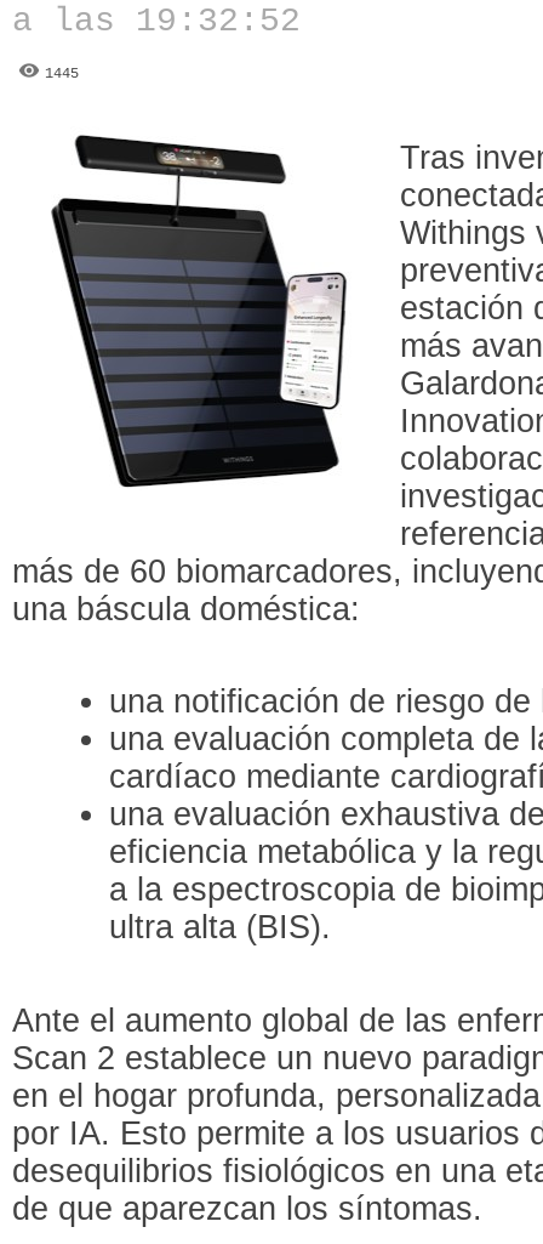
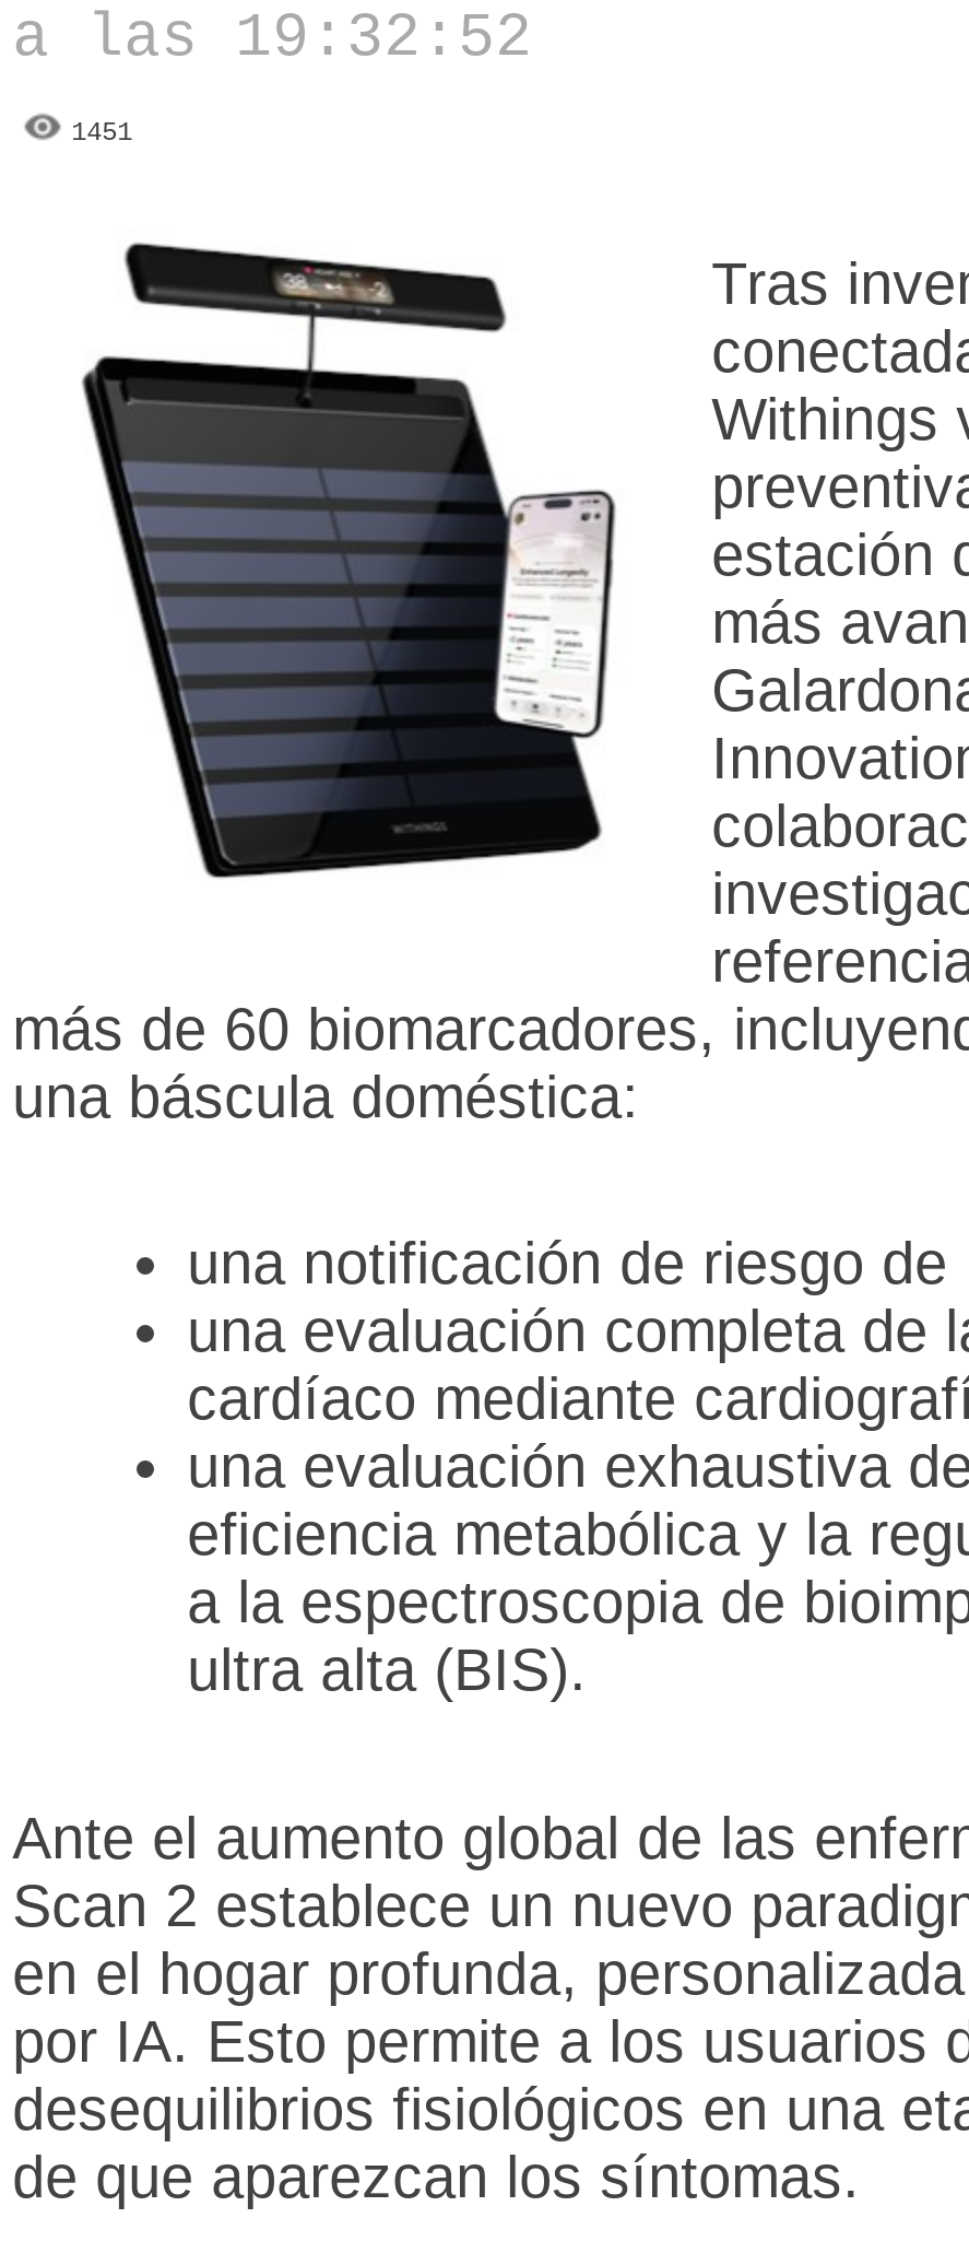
- 1445
+ 1451
